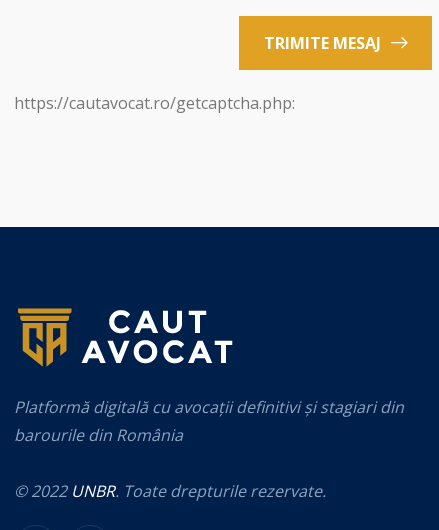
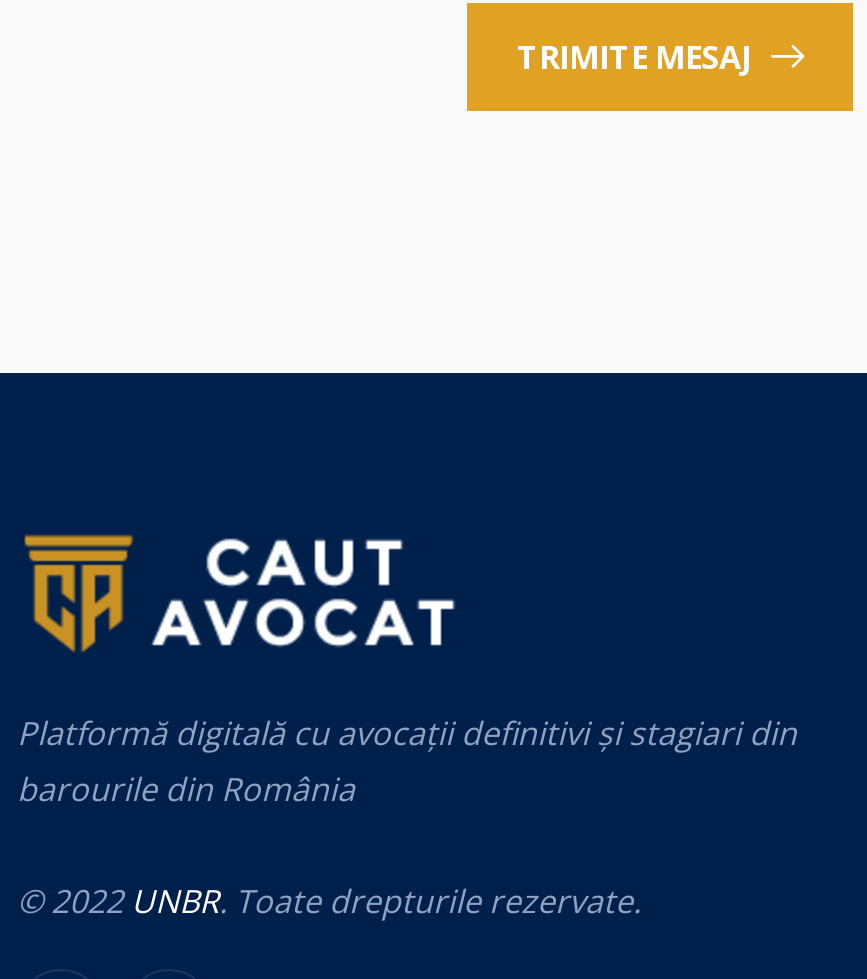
- https://cautavocat.ro/getcaptcha.php:
